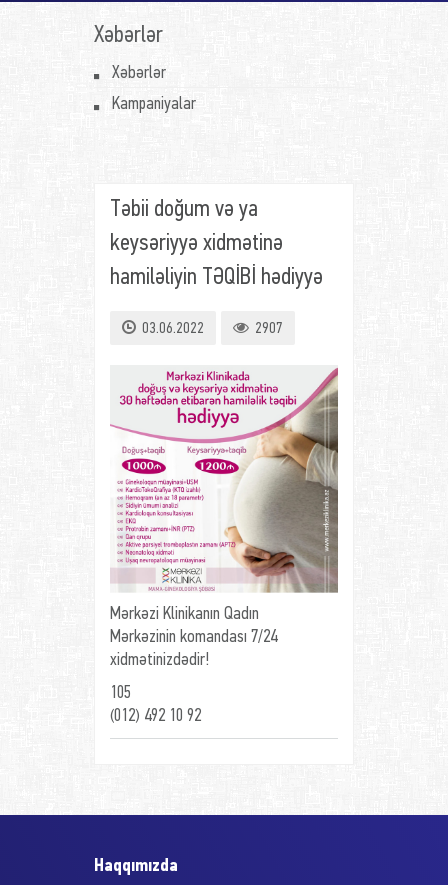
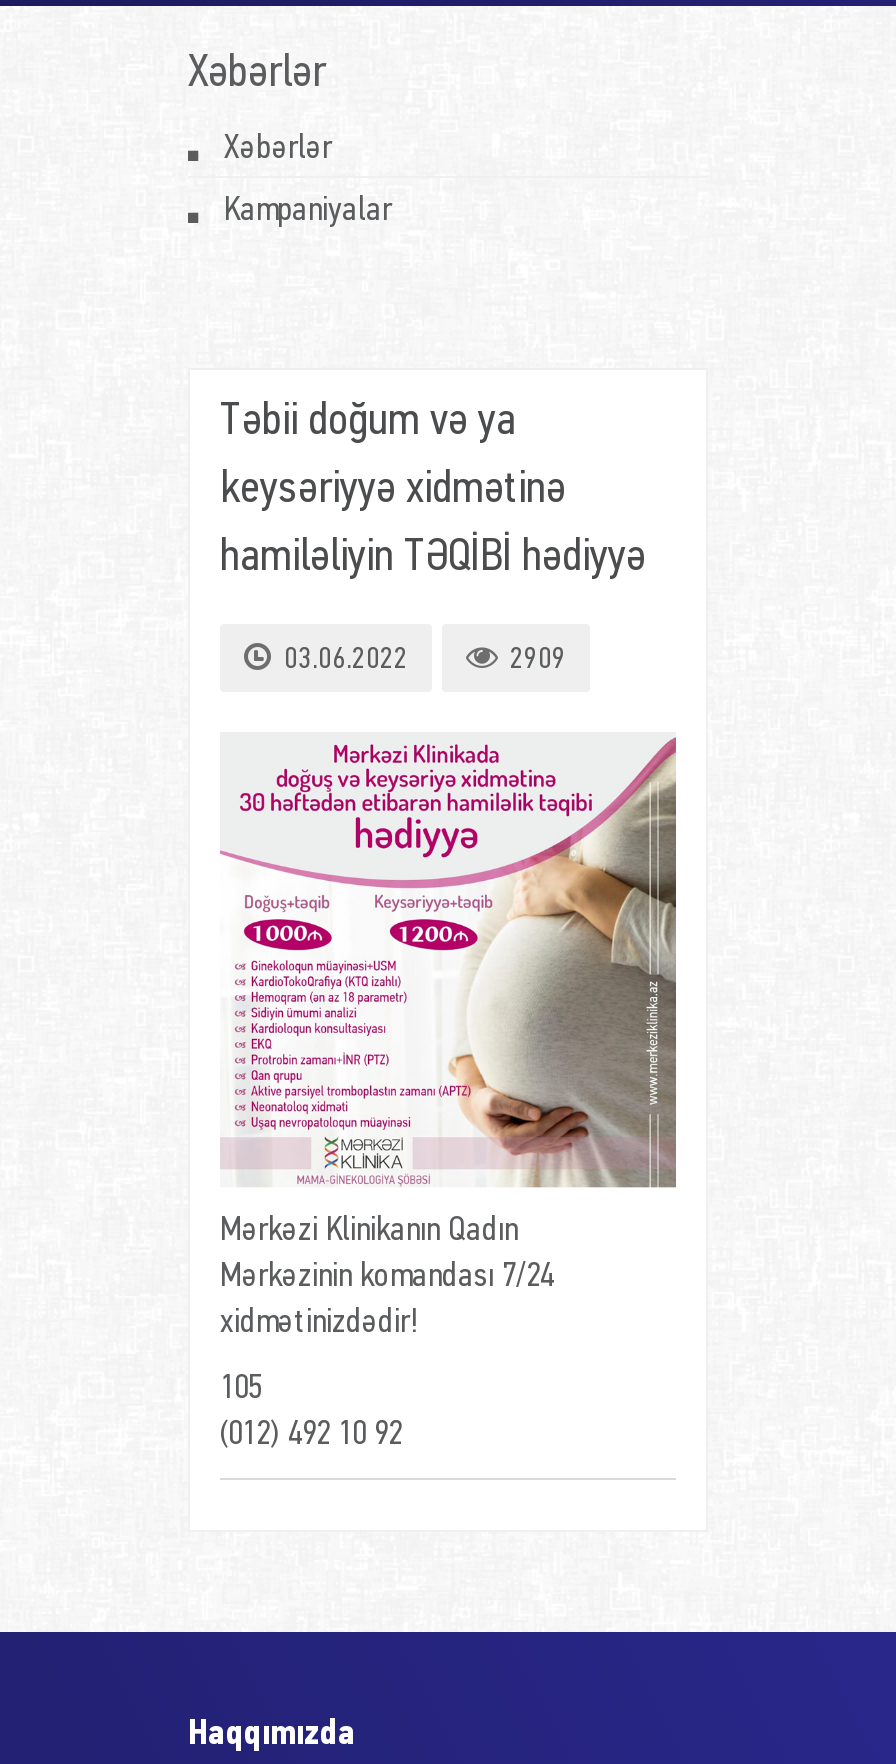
- 2907
+ 2909
